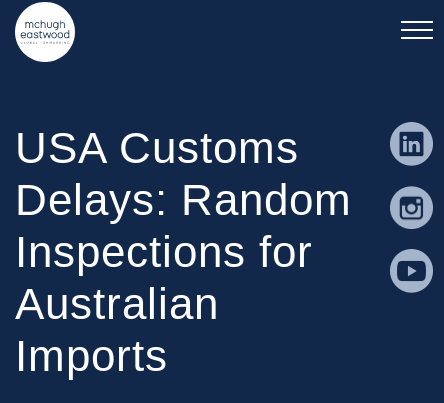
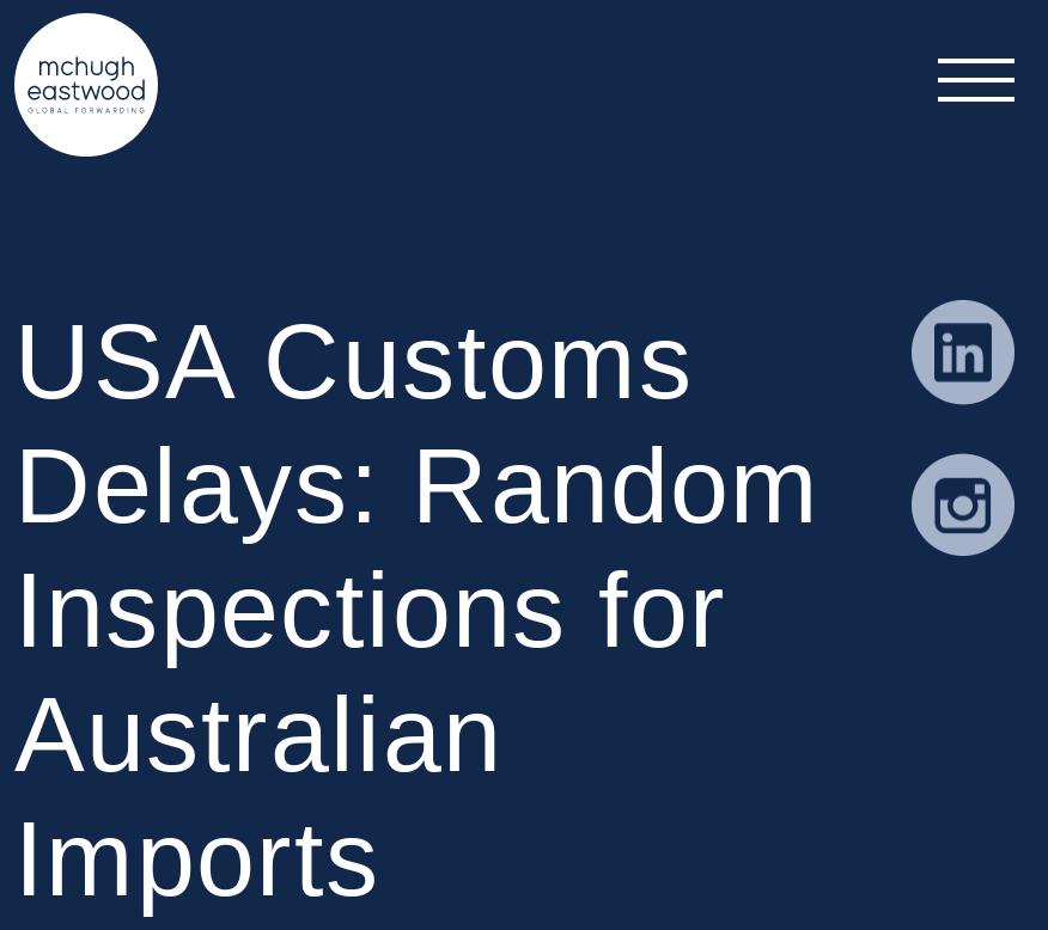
- [image]
